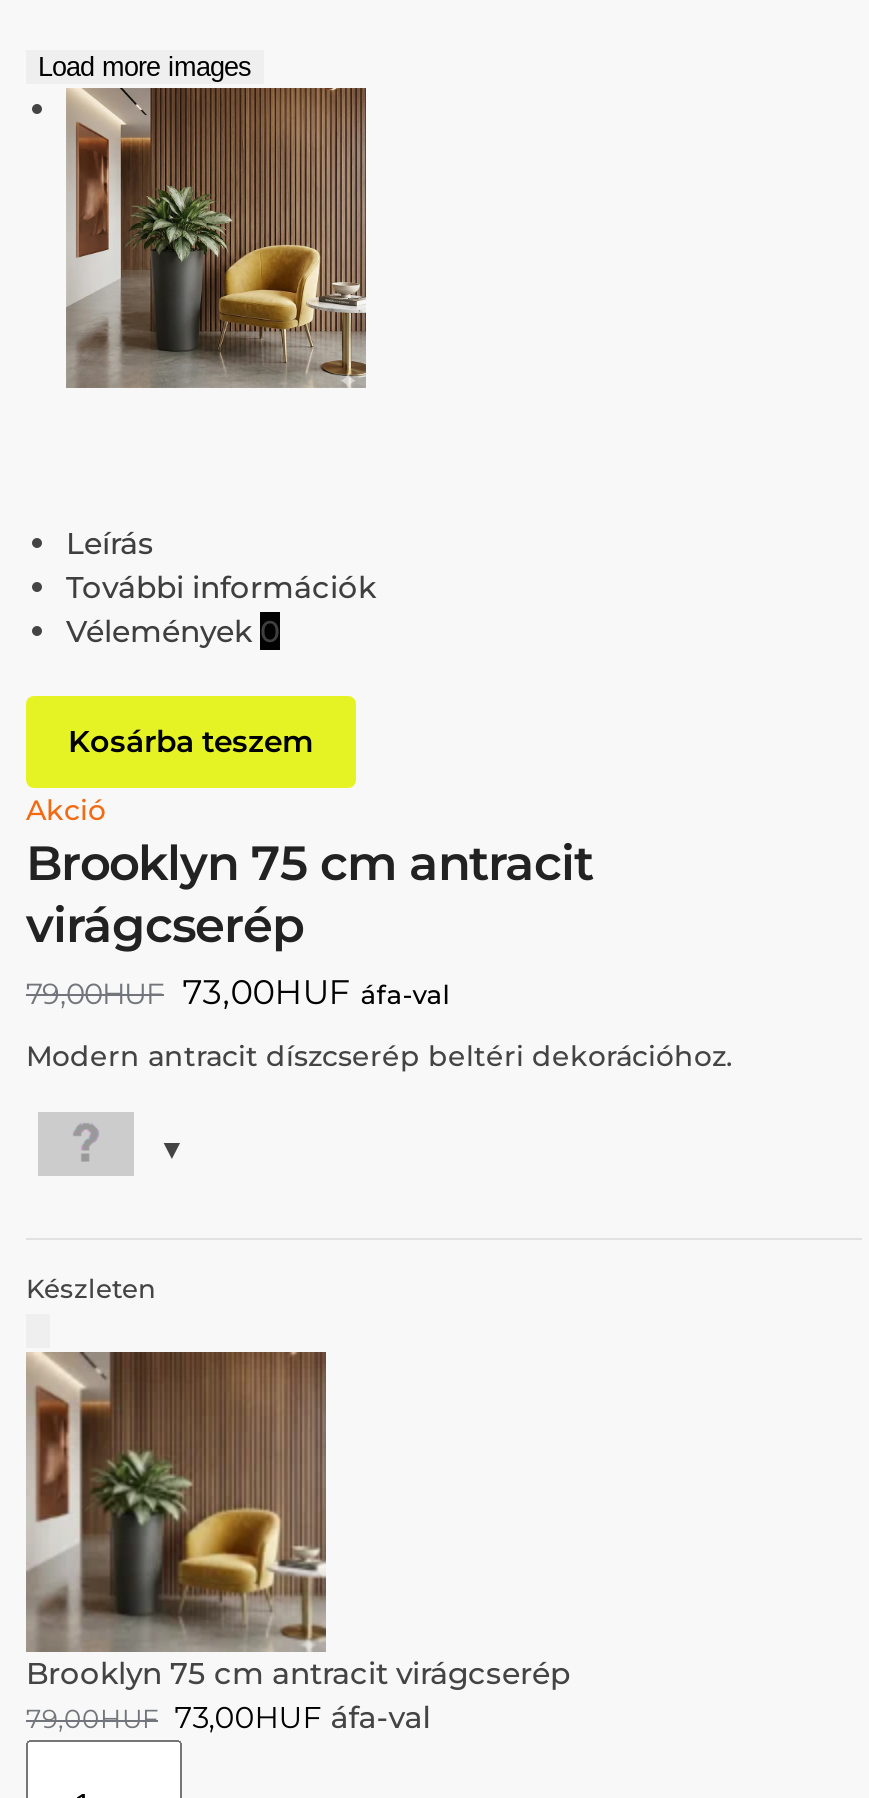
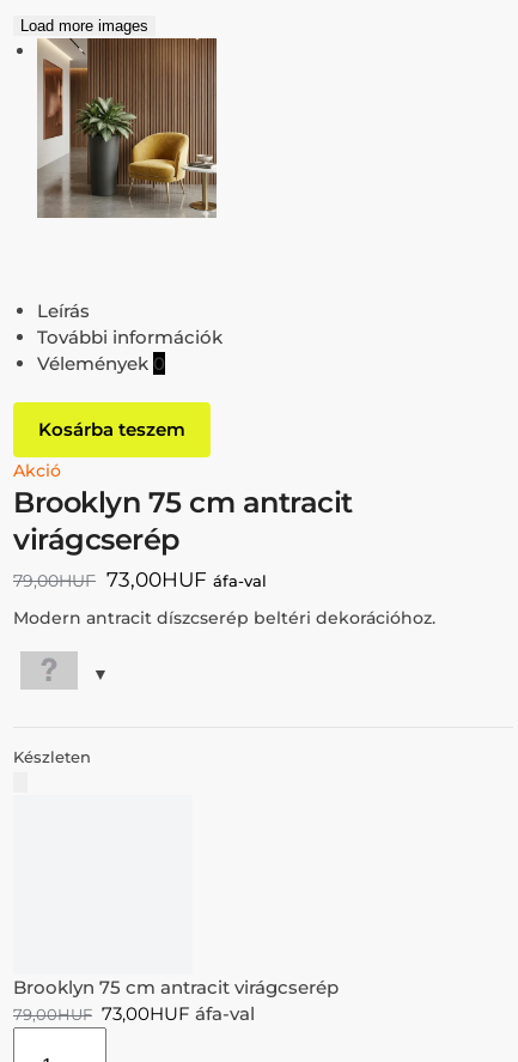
- [image]
